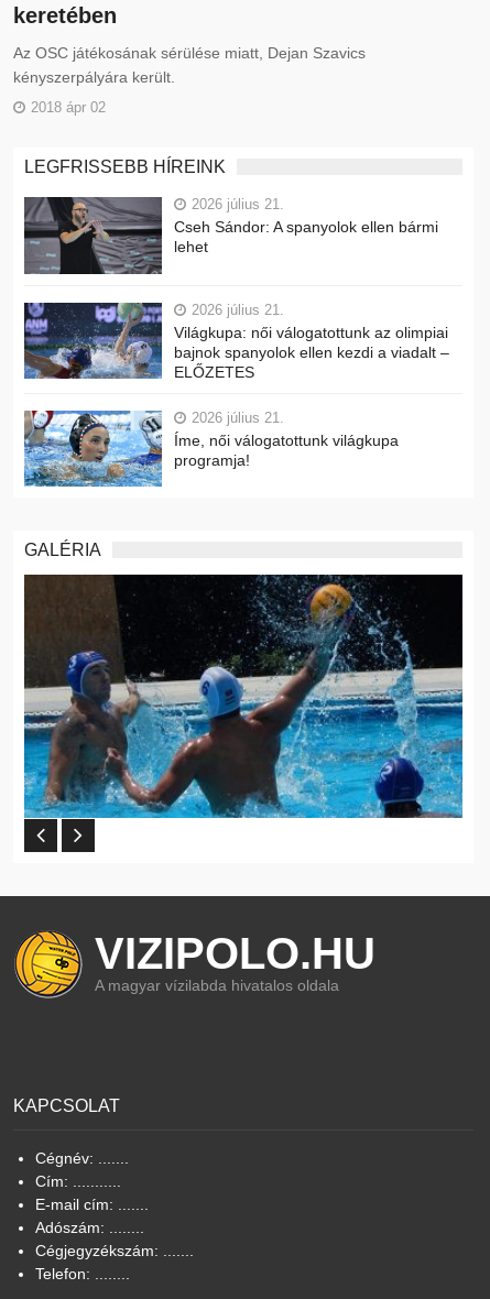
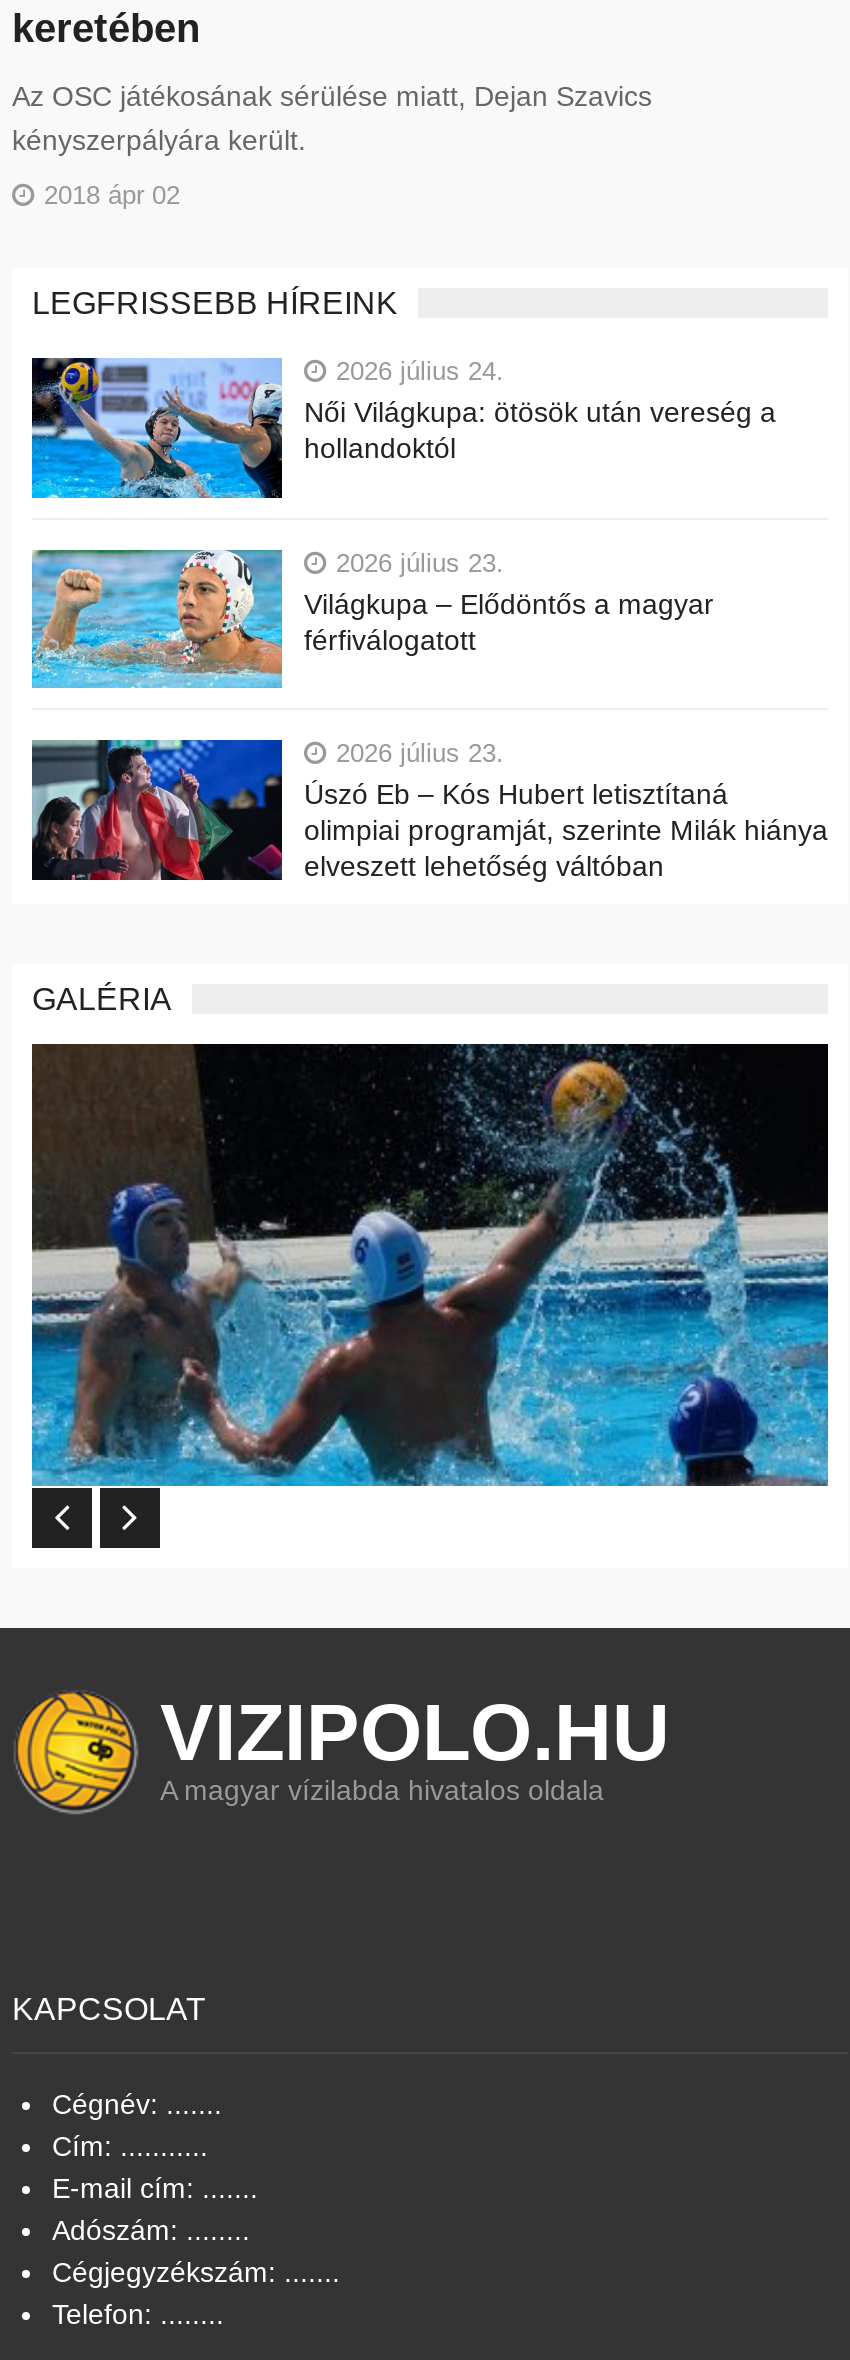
- [image]
- 2026 július 21.
- Cseh Sándor: A spanyolok ellen bármi
- lehet
+ [image]
+ 2026 július 24.
+ Női Világkupa: ötösök után vereség a
+ hollandoktól

- [image]
- 2026 július 21.
- Világkupa: női válogatottunk az olimpiai
- bajnok spanyolok ellen kezdi a viadalt –
- ELŐZETES
+ [image]
+ 2026 július 23.
+ Világkupa – Elődöntős a magyar
+ férfiválogatott

- [image]
- 2026 július 21.
- Íme, női válogatottunk világkupa
- programja!
+ [image]
+ 2026 július 23.
+ Úszó Eb – Kós Hubert letisztítaná
+ olimpiai programját, szerinte Milák hiánya
+ elveszett lehetőség váltóban
